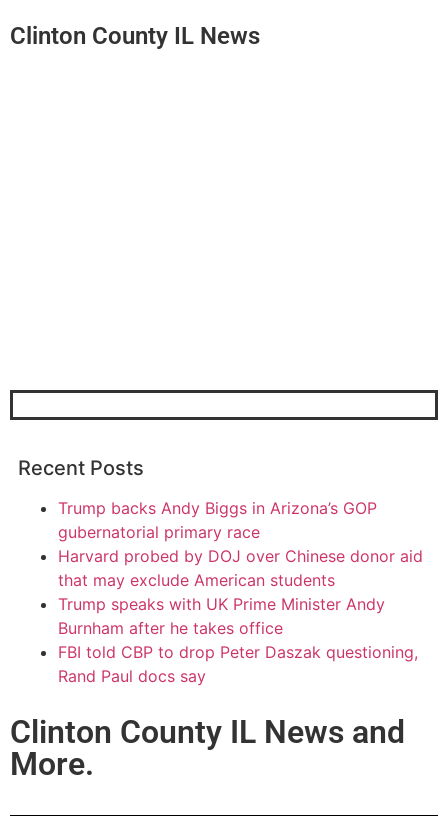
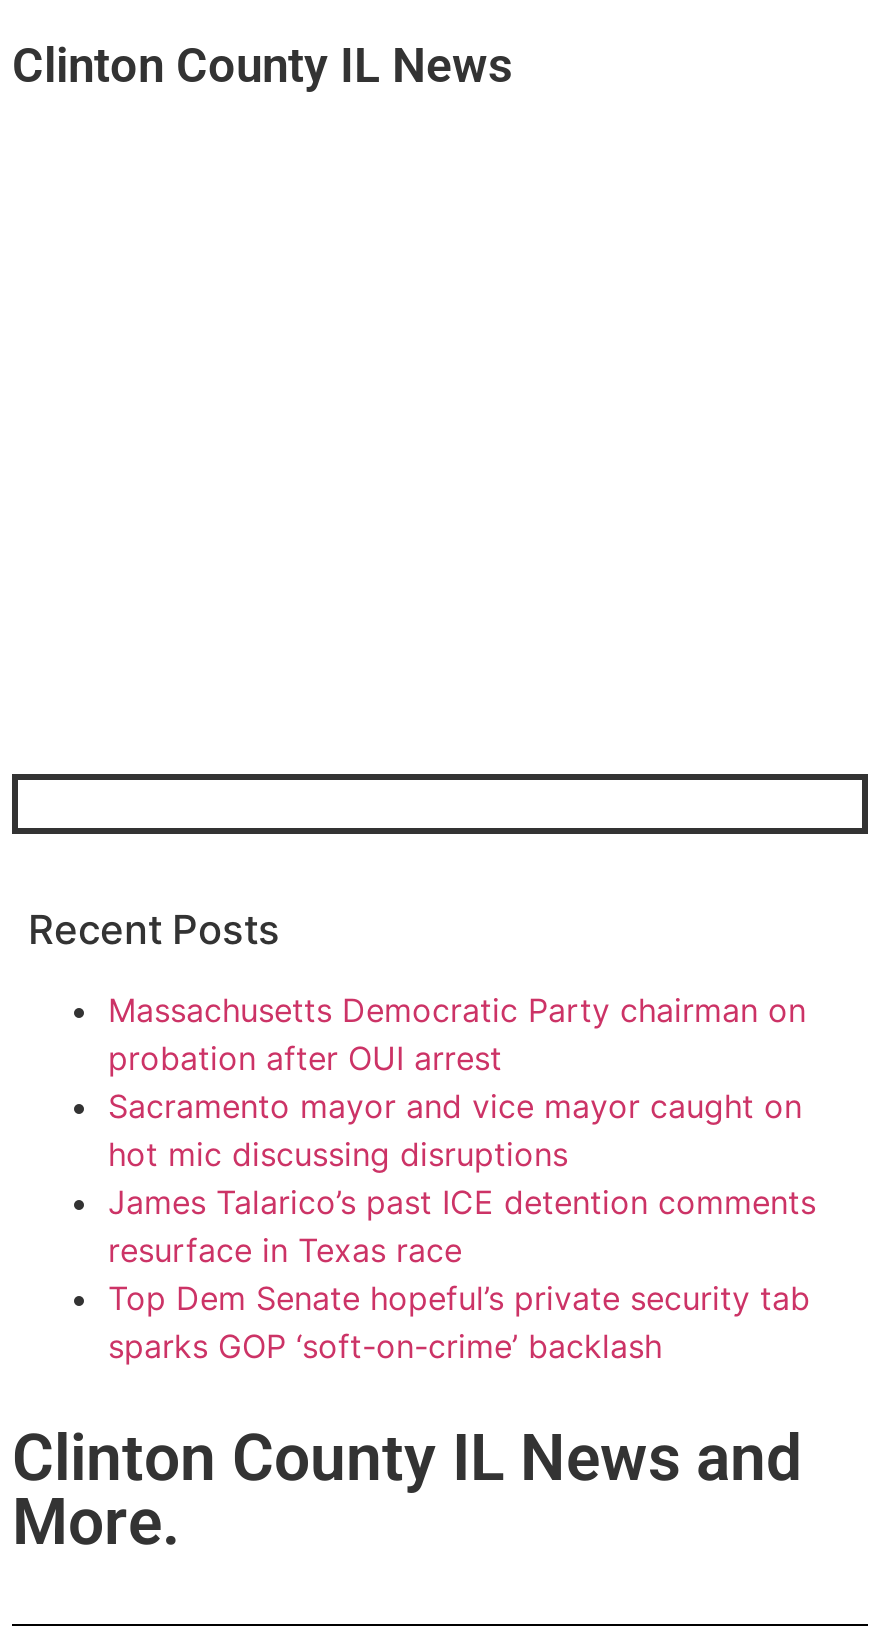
- Trump backs Andy Biggs in Arizona’s GOP
- gubernatorial primary race
- Harvard probed by DOJ over Chinese donor aid
- that may exclude American students
- Trump speaks with UK Prime Minister Andy
- Burnham after he takes office
- FBI told CBP to drop Peter Daszak questioning,
- Rand Paul docs say
+ Massachusetts Democratic Party chairman on
+ probation after OUI arrest
+ Sacramento mayor and vice mayor caught on
+ hot mic discussing disruptions
+ James Talarico’s past ICE detention comments
+ resurface in Texas race
+ Top Dem Senate hopeful’s private security tab
+ sparks GOP ‘soft-on-crime’ backlash
